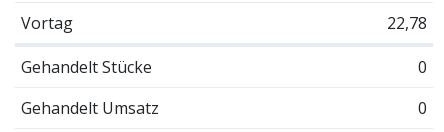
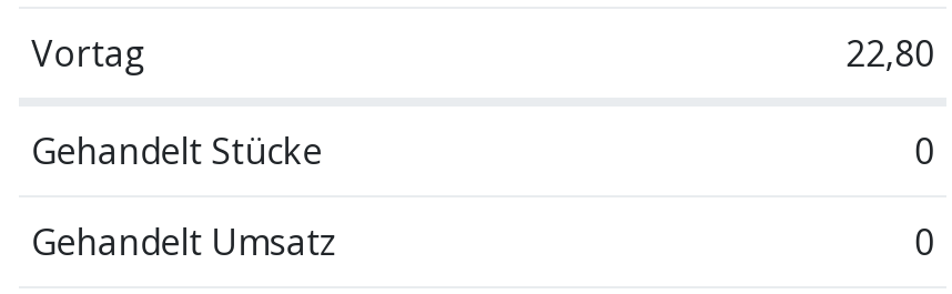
- 22,78
+ 22,80
